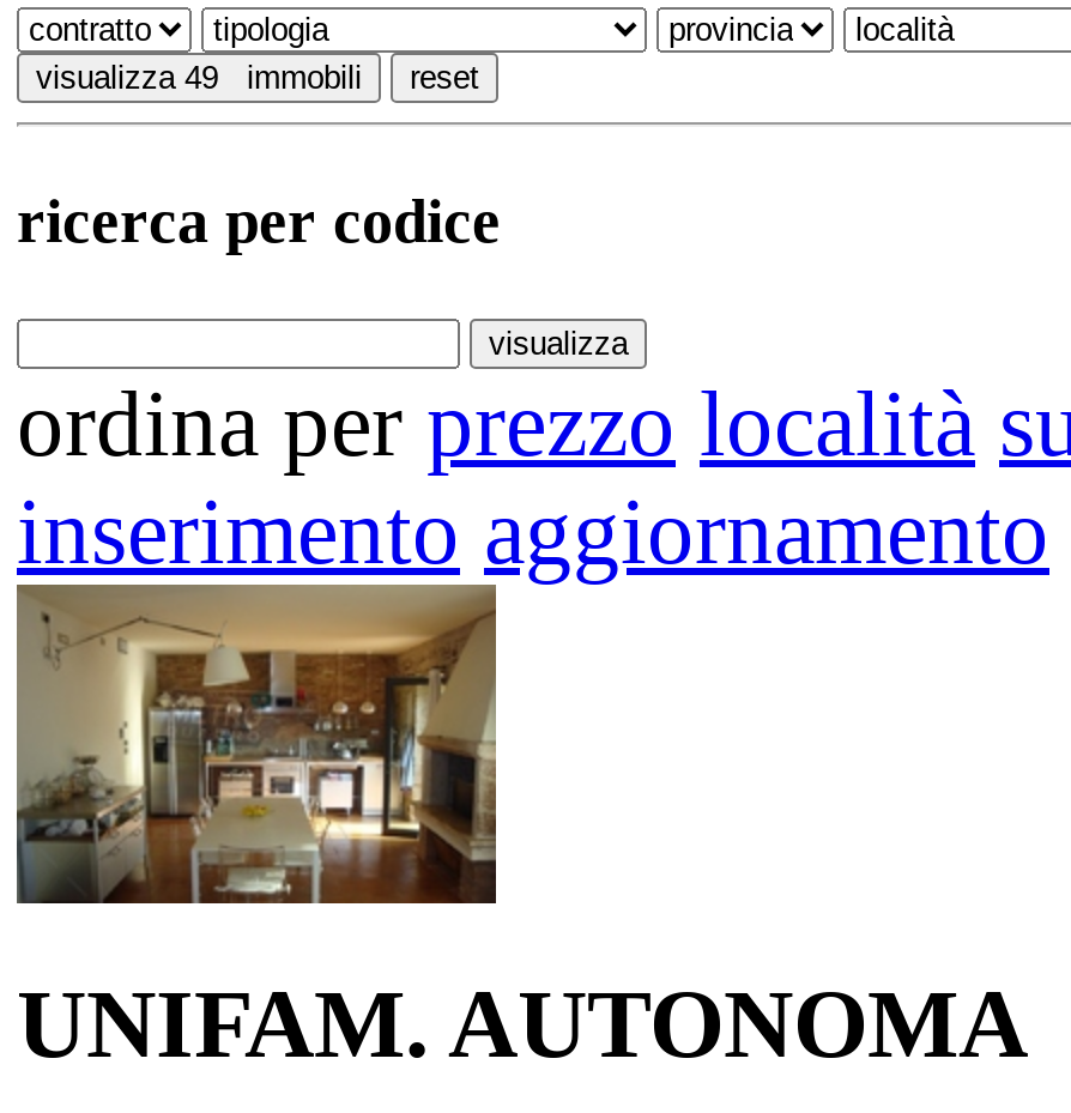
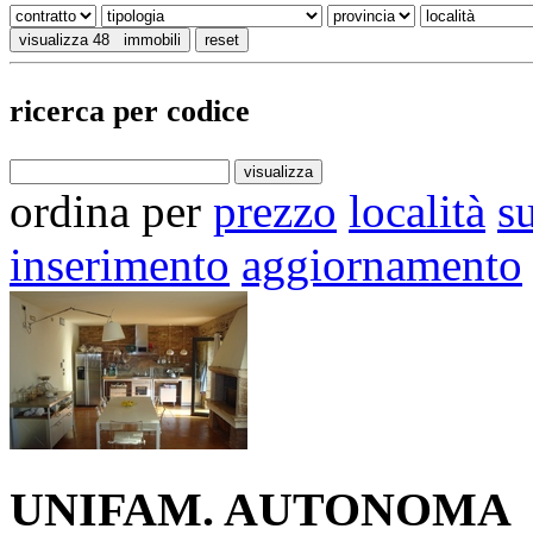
- visualizza 49 immobili
+ visualizza 48 immobili
